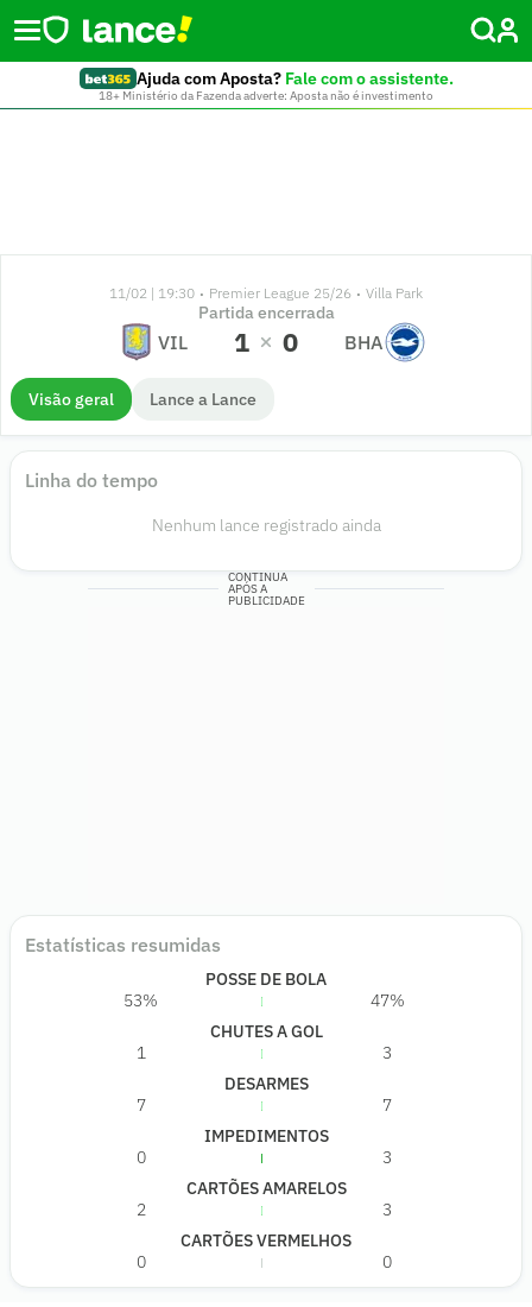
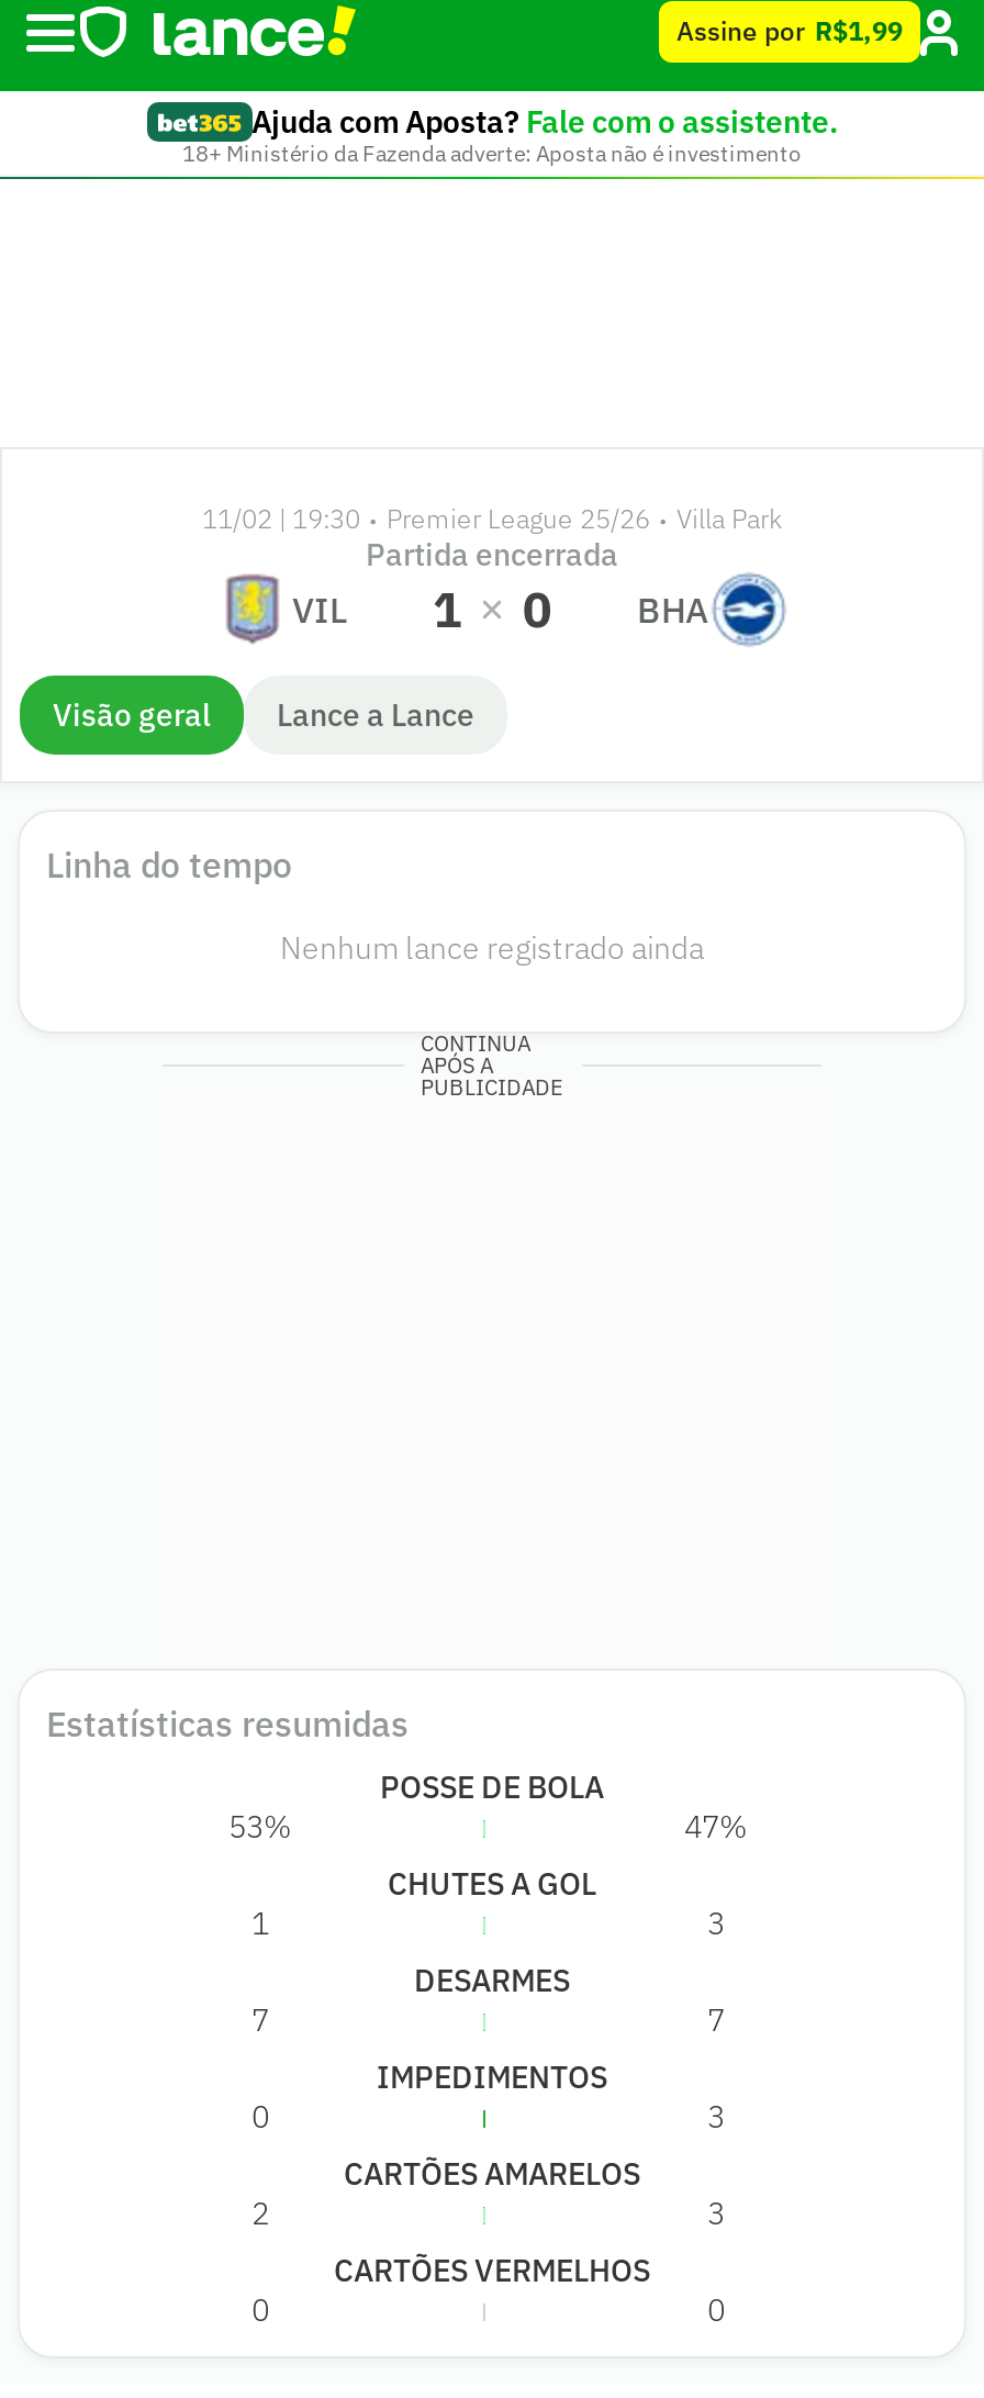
+ Assine por R$1,99
